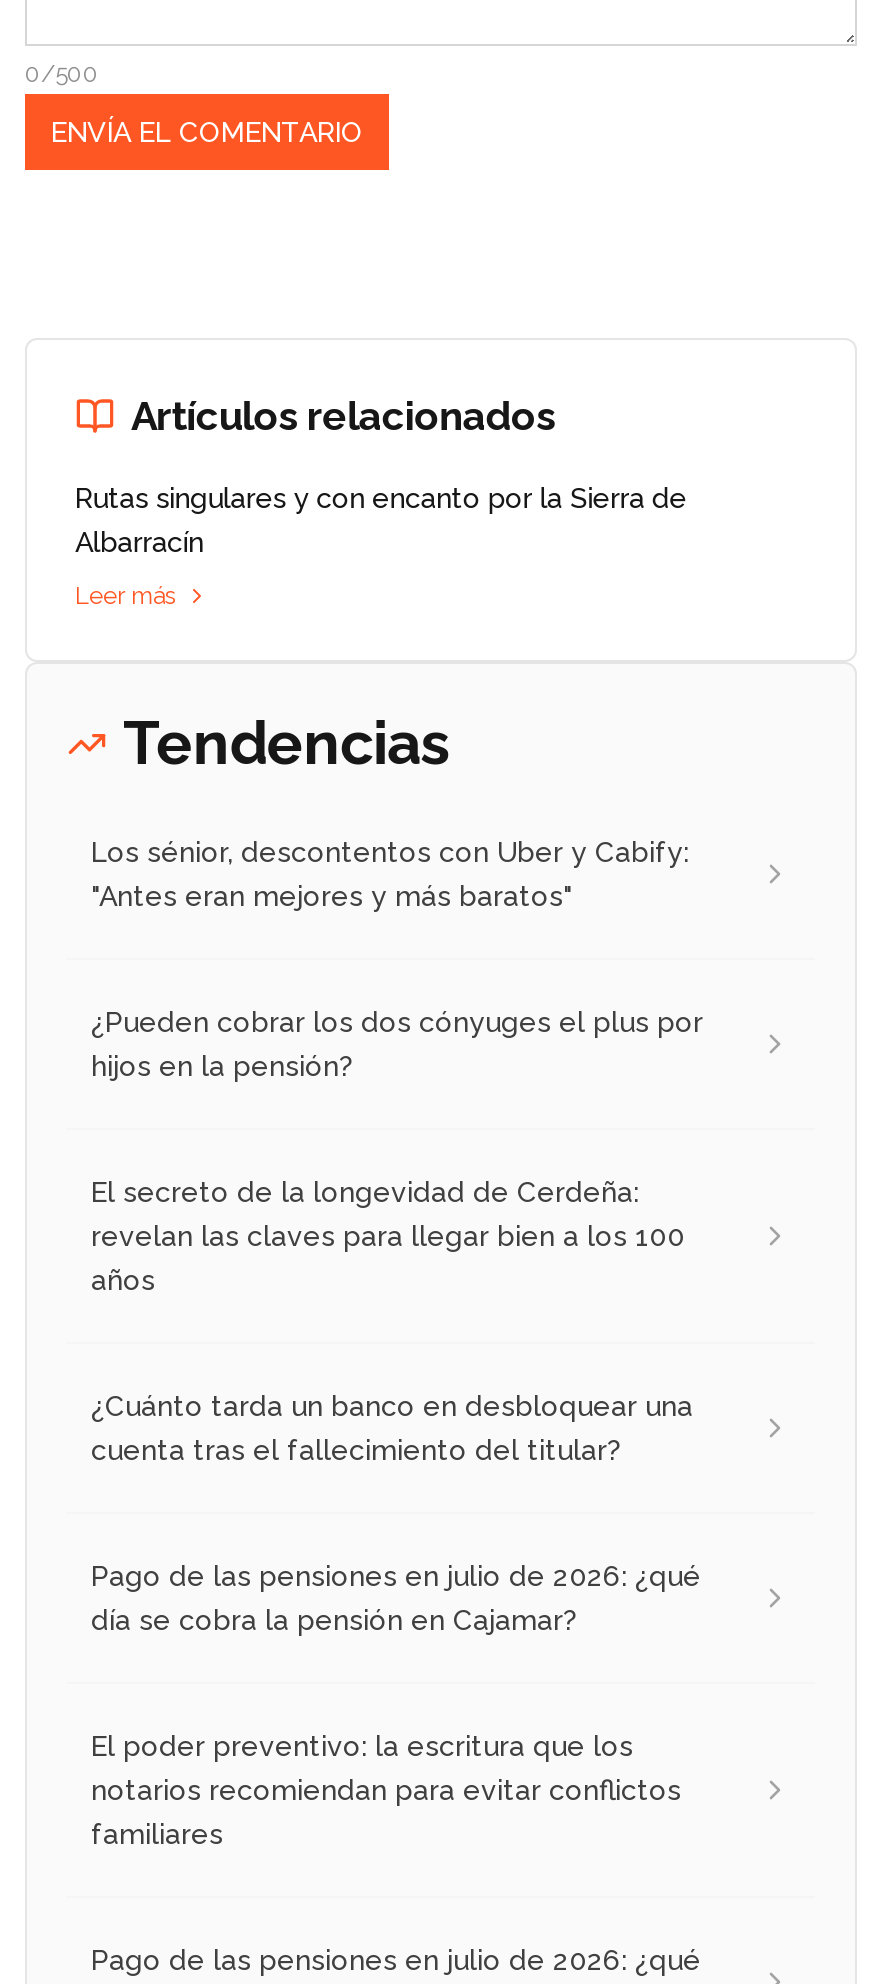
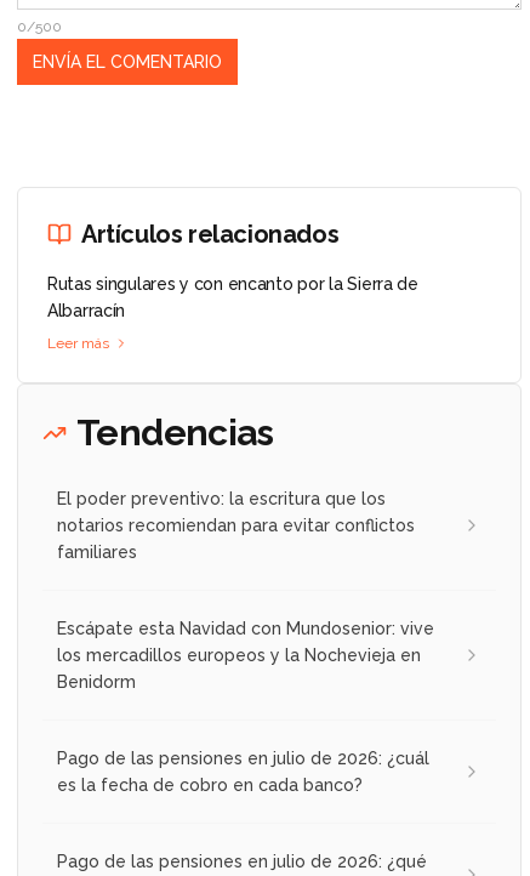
- Los sénior, descontentos con Uber y Cabify:
- "Antes eran mejores y más baratos"

- ¿Pueden cobrar los dos cónyuges el plus por
- hijos en la pensión?

- El secreto de la longevidad de Cerdeña:
- revelan las claves para llegar bien a los 100
- años

- ¿Cuánto tarda un banco en desbloquear una
- cuenta tras el fallecimiento del titular?

- Pago de las pensiones en julio de 2026: ¿qué
- día se cobra la pensión en Cajamar?

moved up: El poder preventivo: la escritura que los | notarios recomiendan para evitar conflictos | familiares

+ Escápate esta Navidad con Mundosenior: vive
+ los mercadillos europeos y la Nochevieja en
+ Benidorm

+ Pago de las pensiones en julio de 2026: ¿cuál
+ es la fecha de cobro en cada banco?
